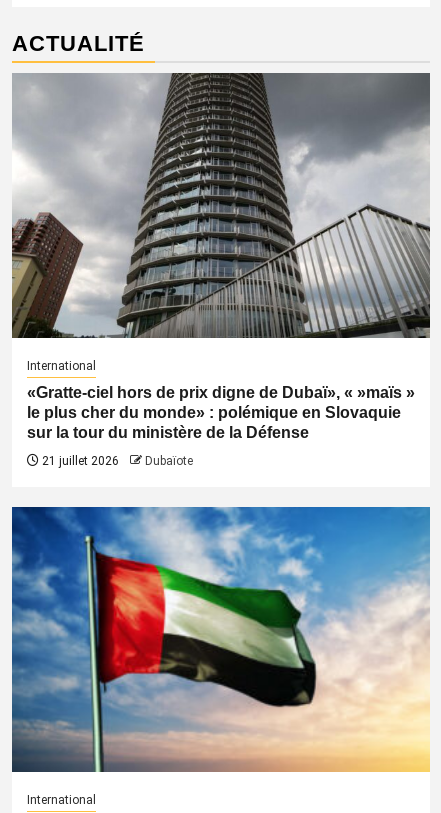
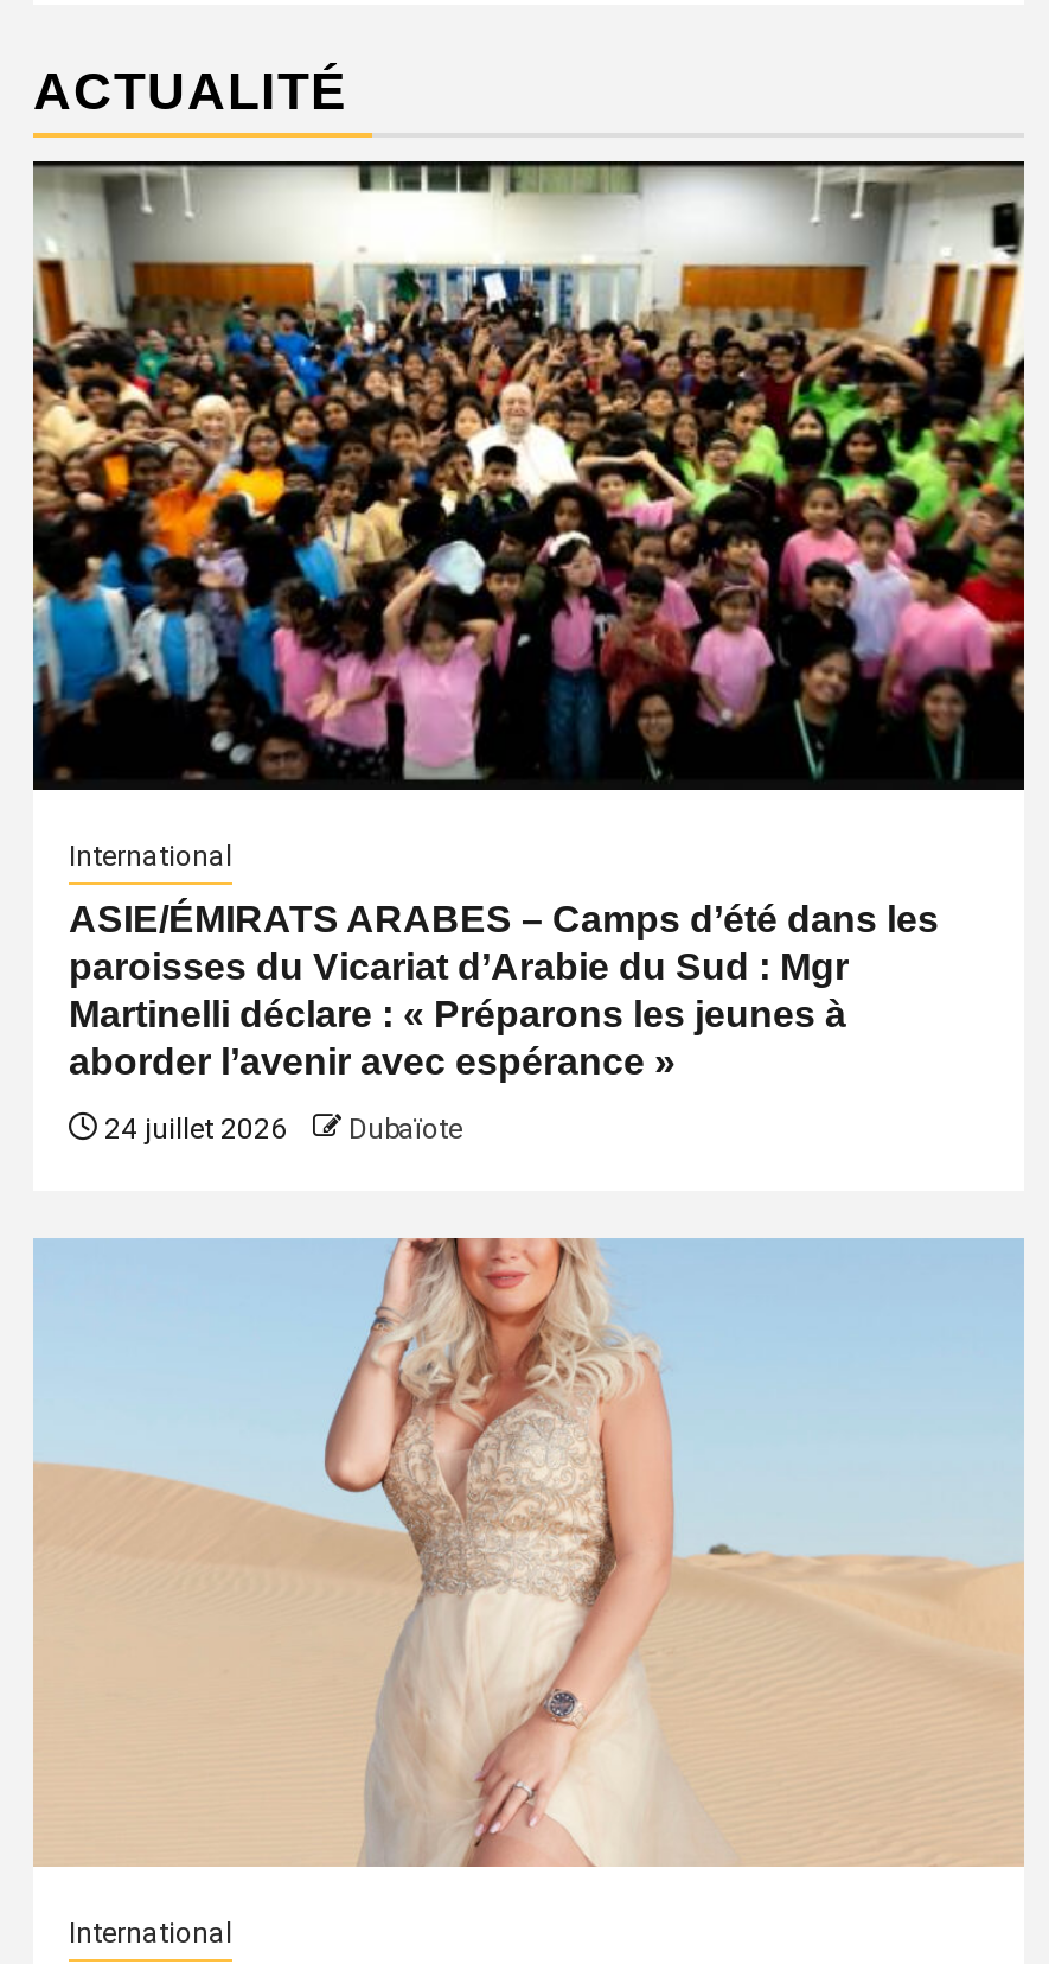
- [image]
+ [image]

- «Gratte-ciel hors de prix digne de Dubaï», « »maïs »
- le plus cher du monde» : polémique en Slovaquie
- sur la tour du ministère de la Défense
+ ASIE/ÉMIRATS ARABES – Camps d’été dans les
+ paroisses du Vicariat d’Arabie du Sud : Mgr
+ Martinelli déclare : « Préparons les jeunes à
+ aborder l’avenir avec espérance »

- 21 juillet 2026 Dubaïote
+ 24 juillet 2026 Dubaïote

- [image]
+ [image]
